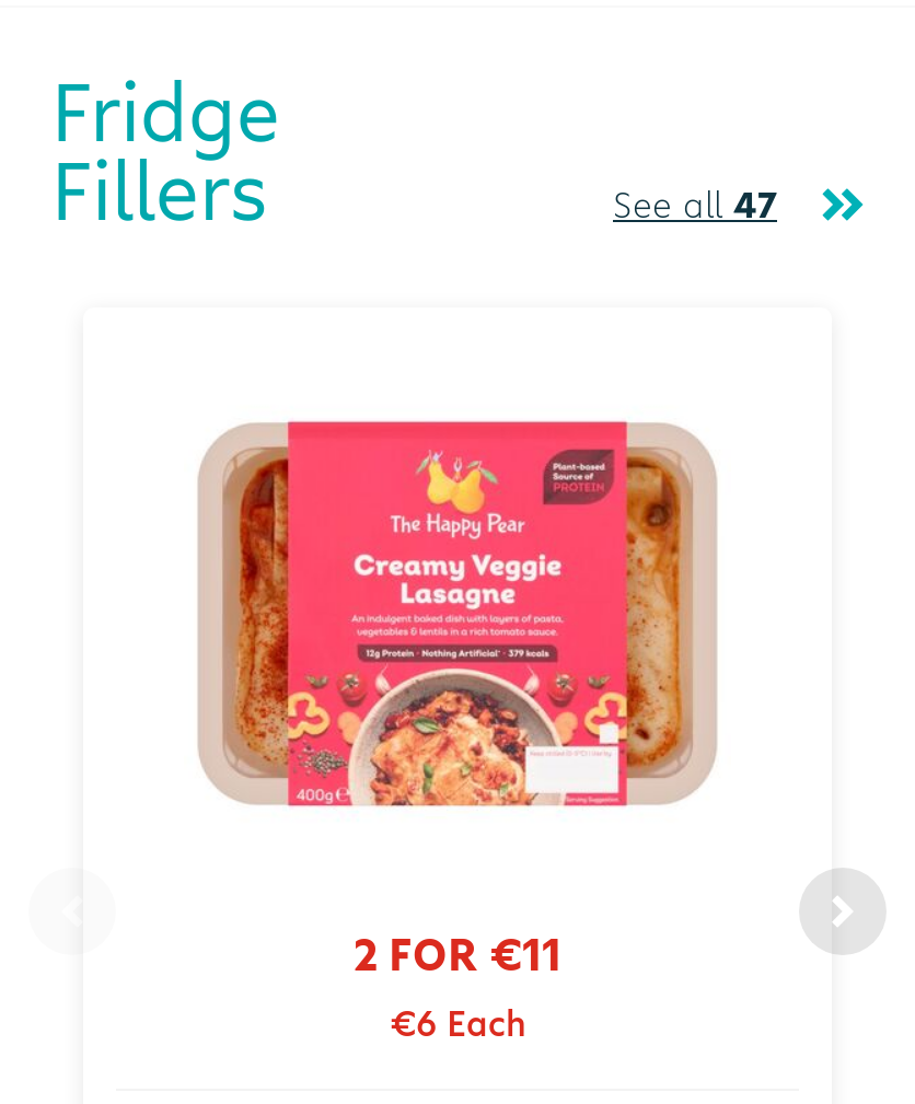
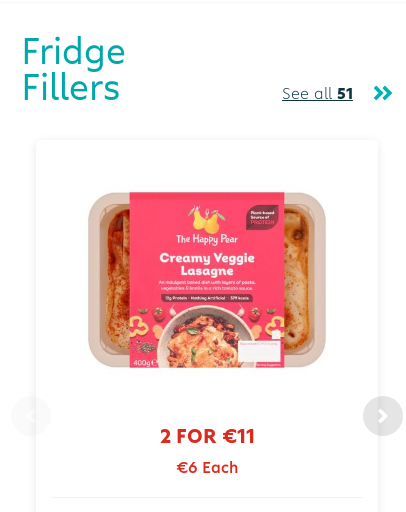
- See all 47
+ See all 51
